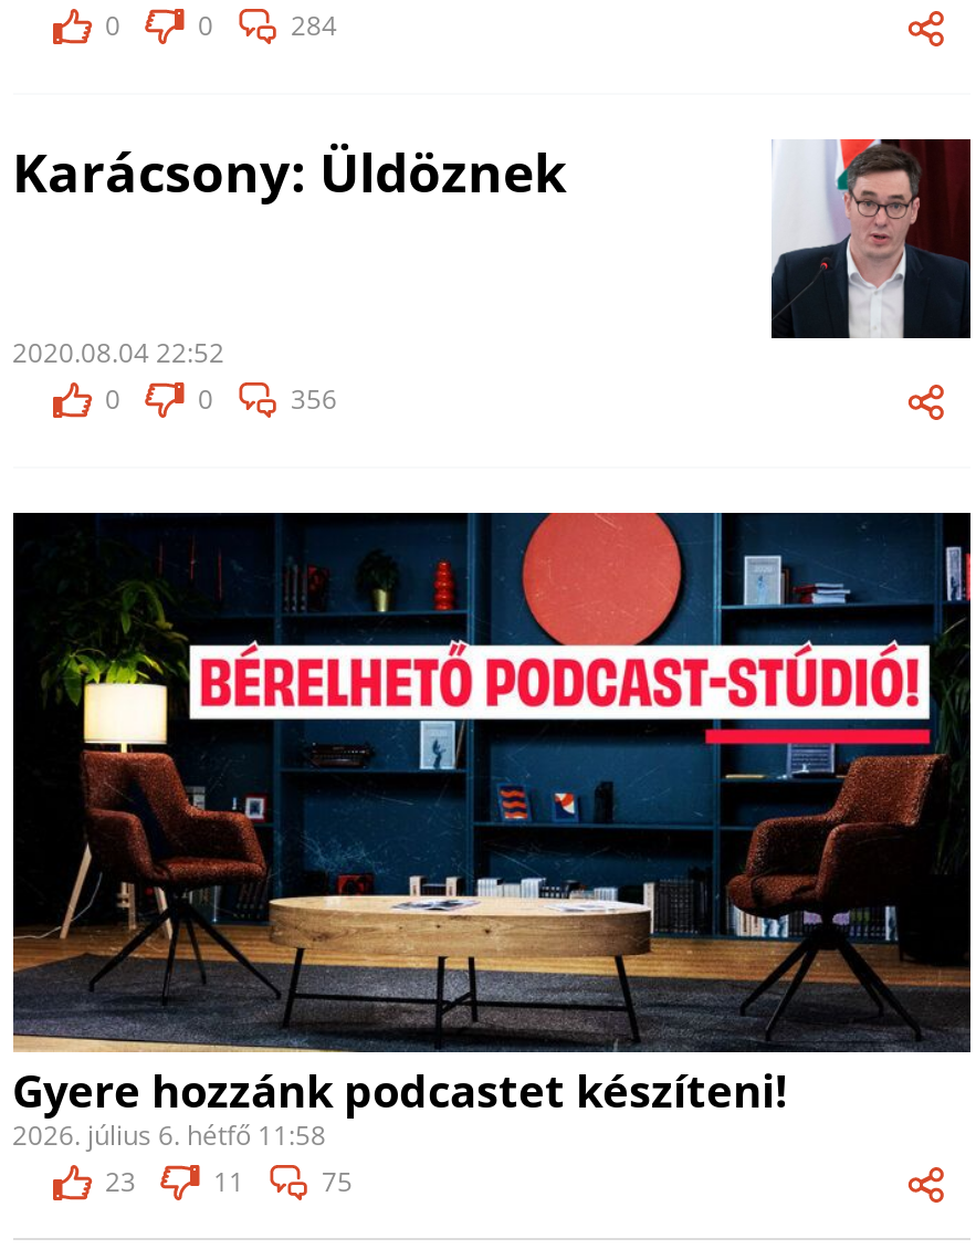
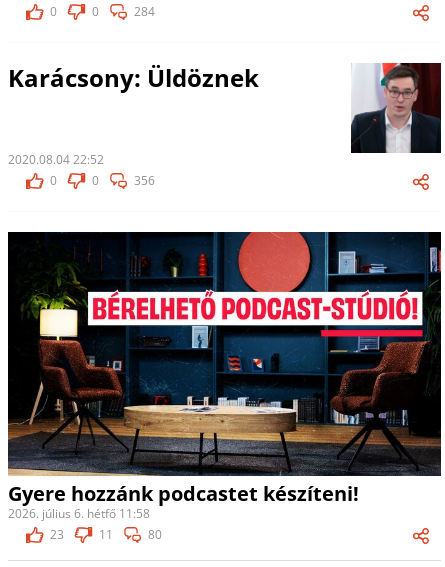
- 75
+ 80
